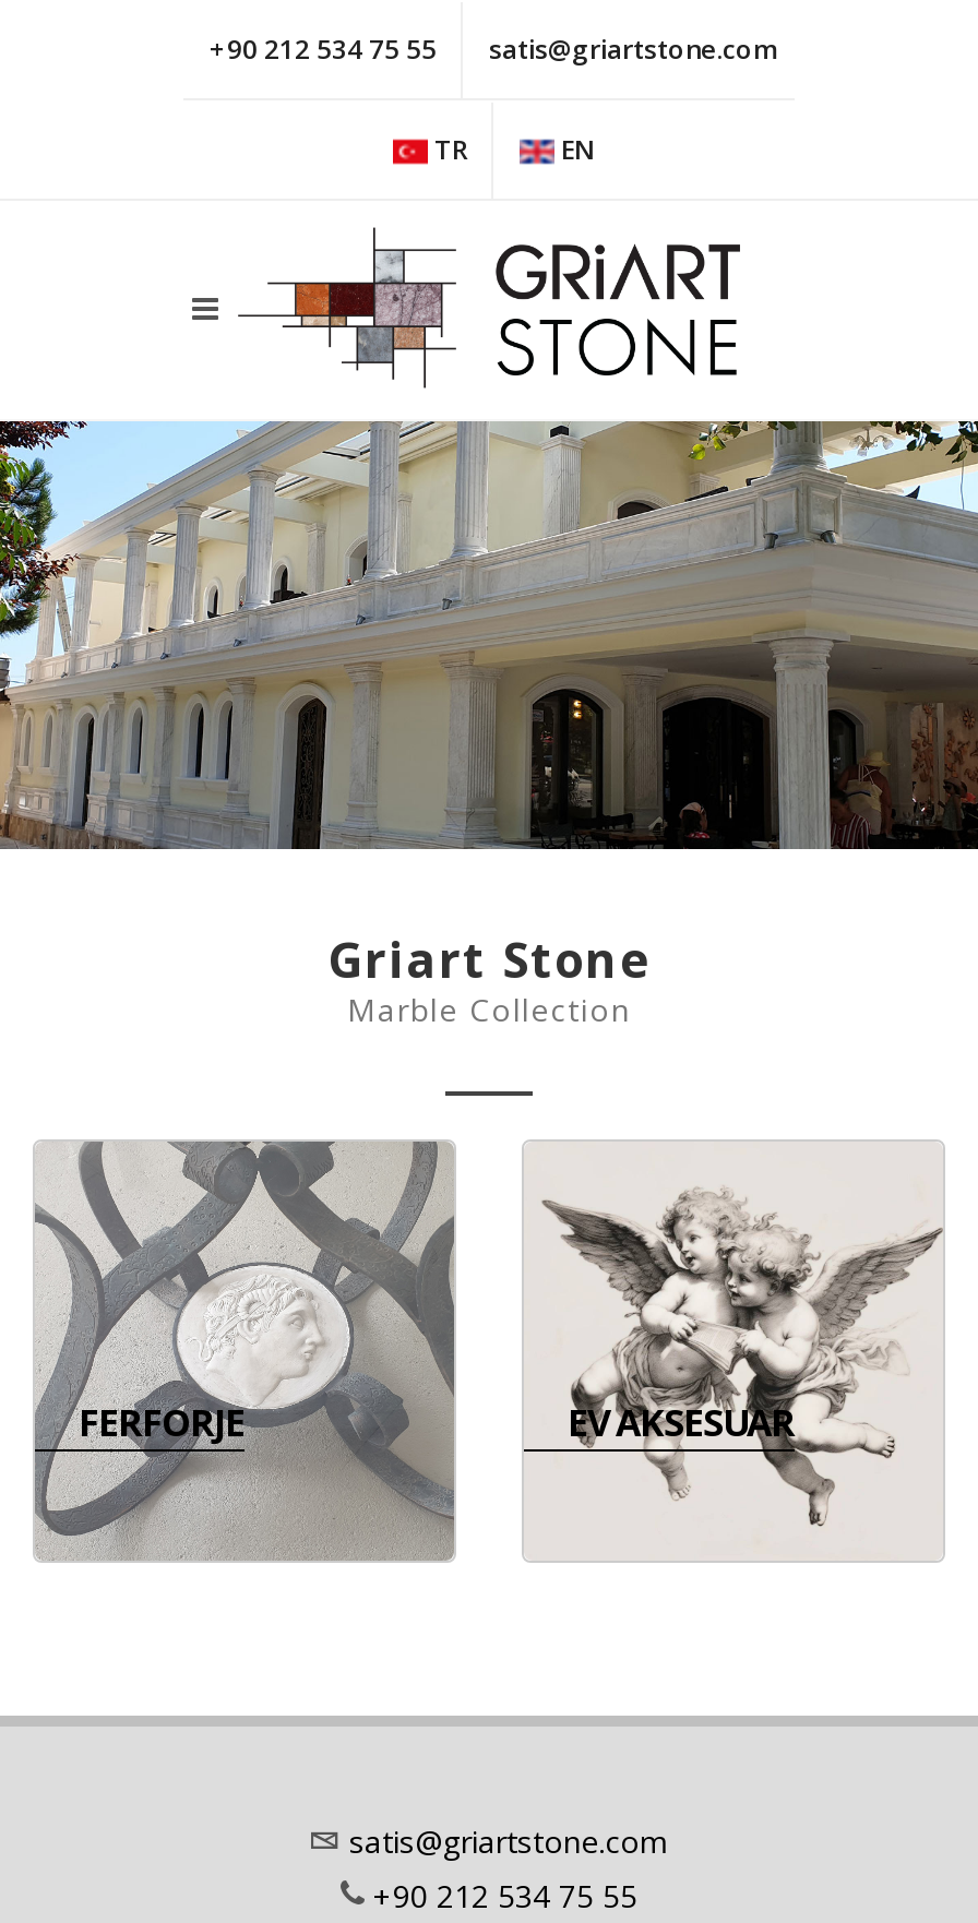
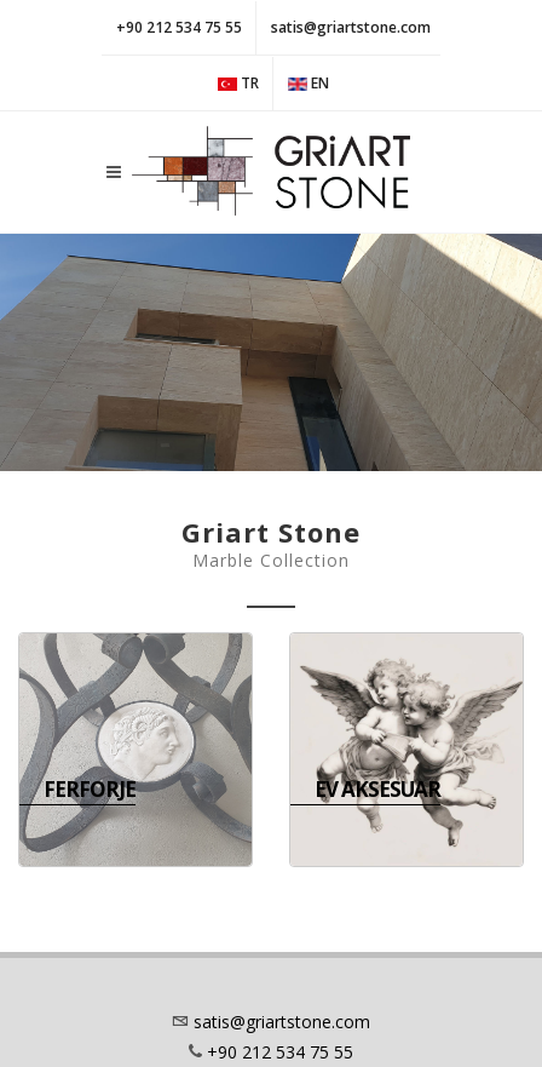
- [image]
+ [image]
